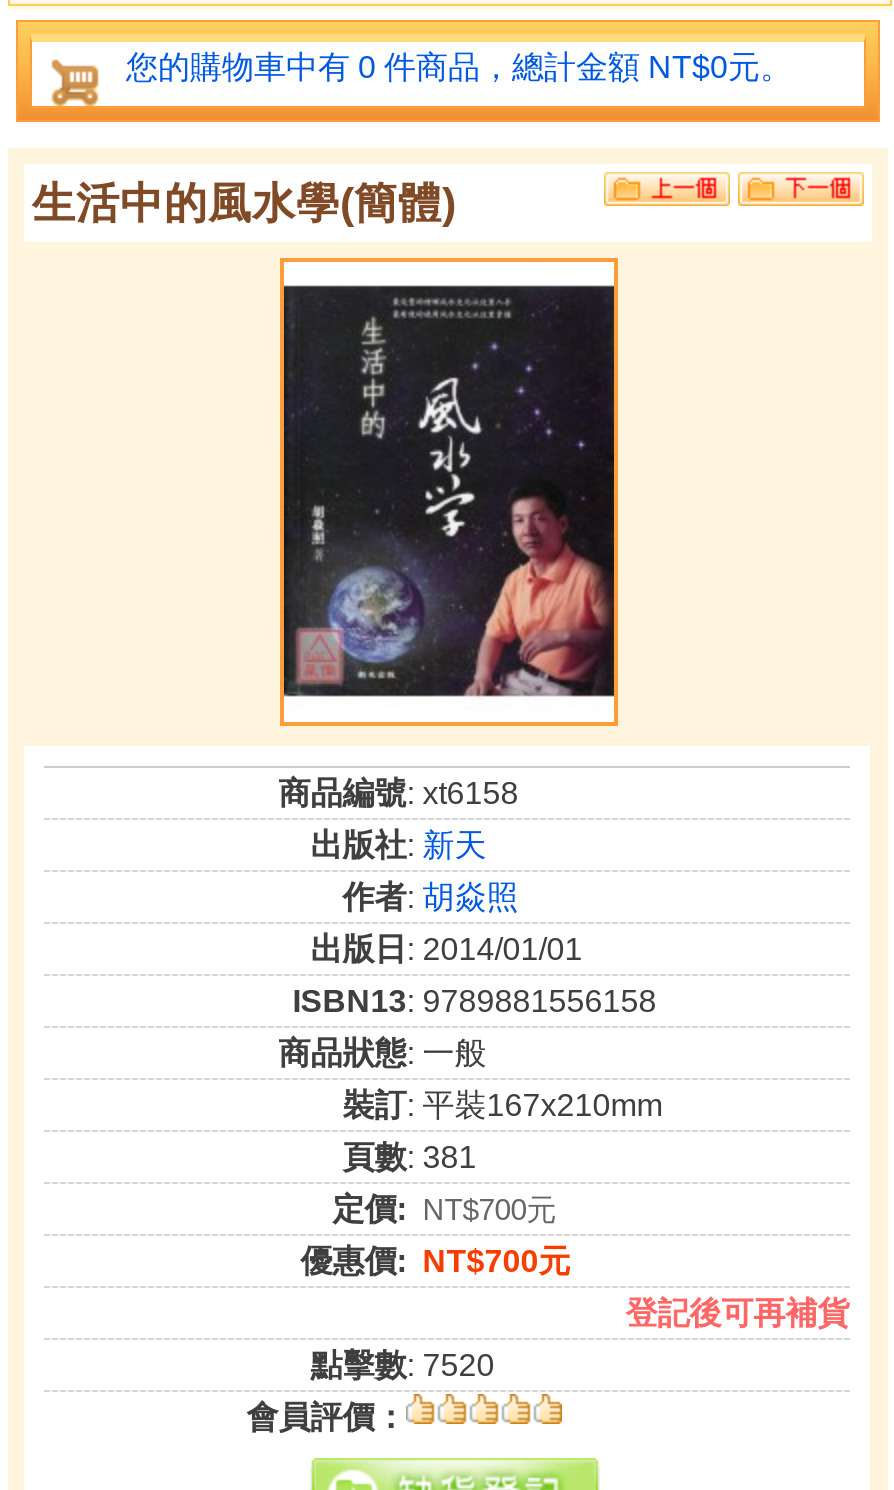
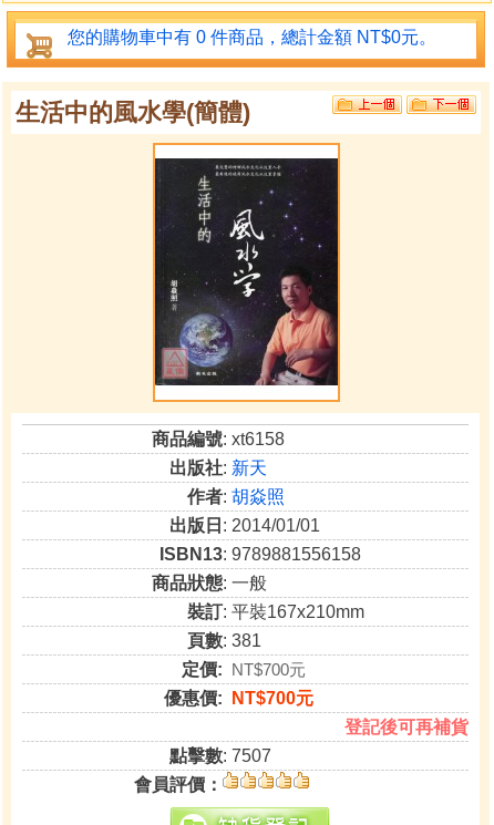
- 點擊數: 7520
+ 點擊數: 7507
